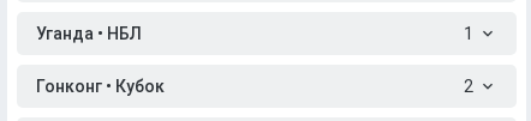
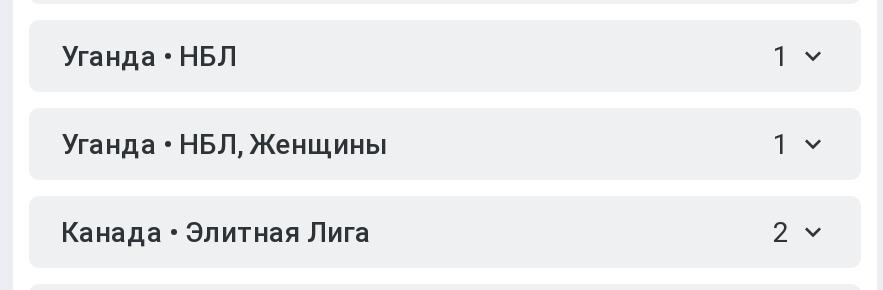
- Гонконг • Кубок
+ Уганда • НБЛ, Женщины
+ 1
+ Канада • Элитная Лига
